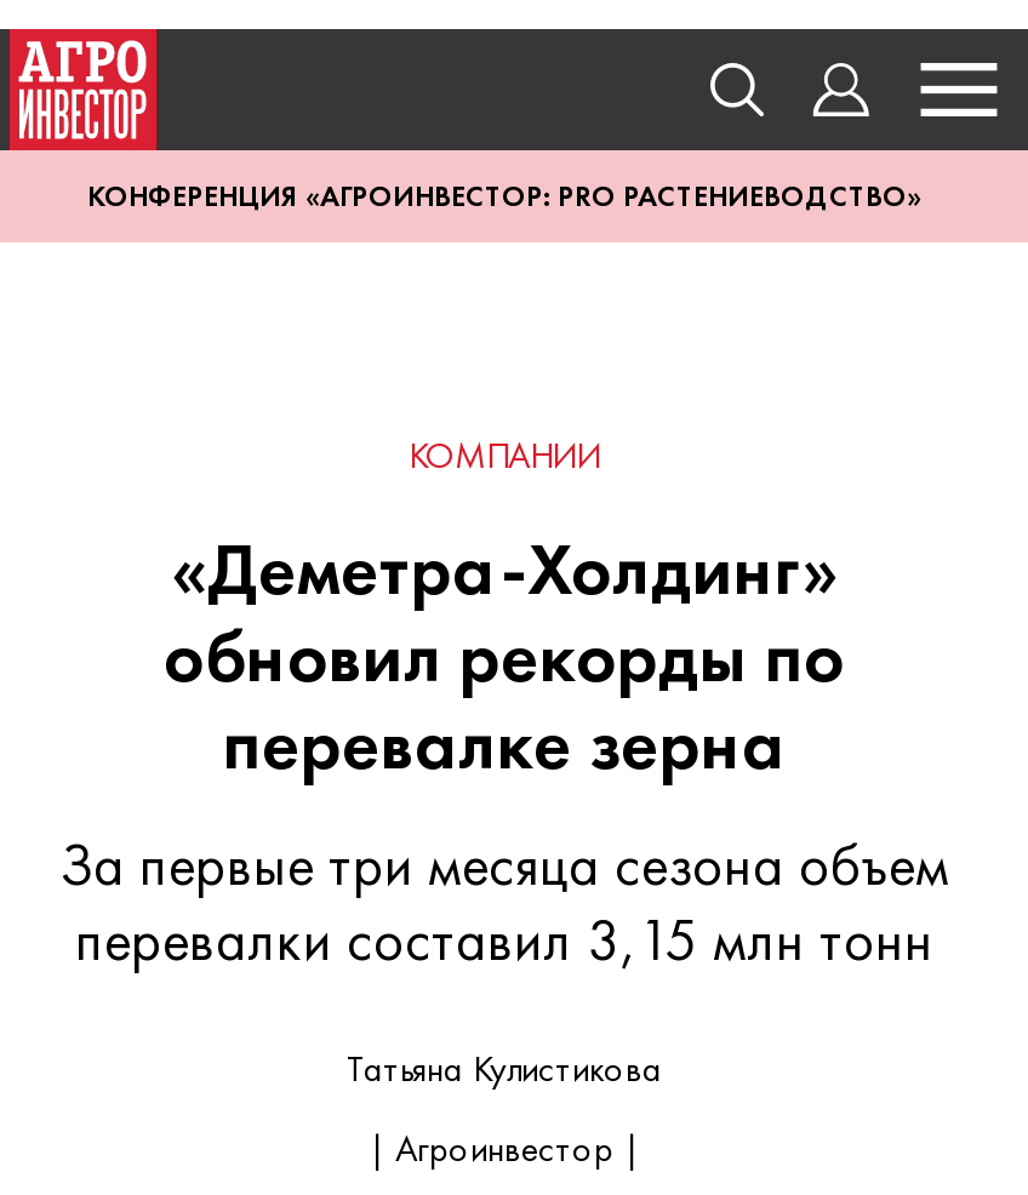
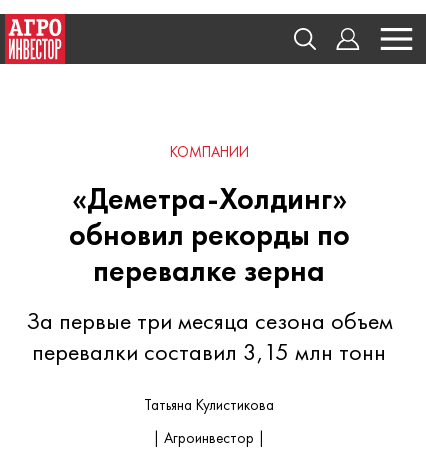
- КОНФЕРЕНЦИЯ «АГРОИНВЕСТОР: PRO РАСТЕНИЕВОДСТВО»
